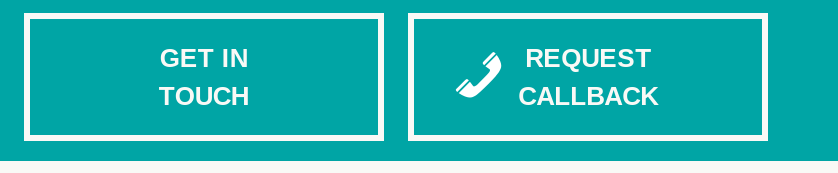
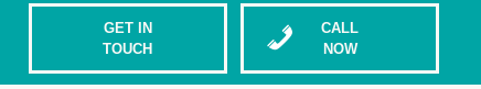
- REQUEST
- CALLBACK
+ CALL
+ NOW
